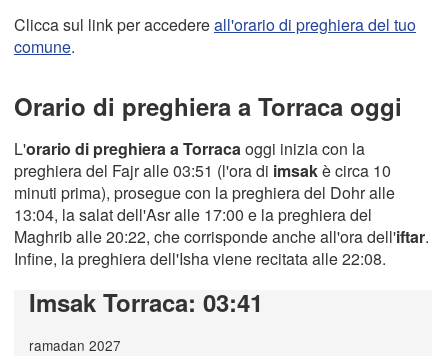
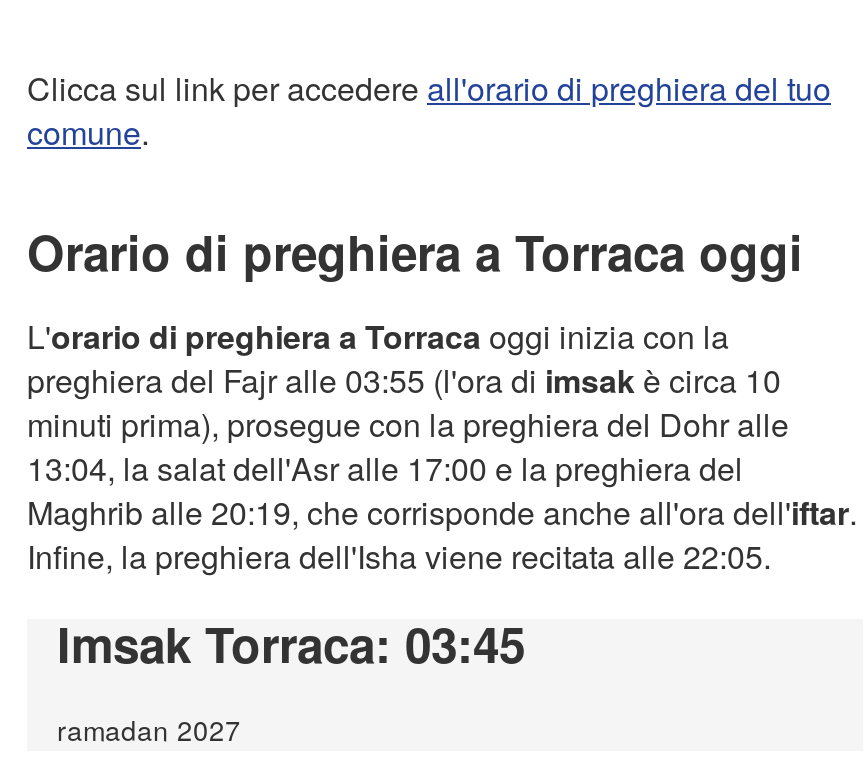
- preghiera del Fajr alle 03:51 (l'ora di imsak è circa 10
+ preghiera del Fajr alle 03:55 (l'ora di imsak è circa 10

- Maghrib alle 20:22, che corrisponde anche all'ora dell'iftar.
+ Maghrib alle 20:19, che corrisponde anche all'ora dell'iftar.

- Infine, la preghiera dell'Isha viene recitata alle 22:08.
+ Infine, la preghiera dell'Isha viene recitata alle 22:05.

- Imsak Torraca: 03:41
+ Imsak Torraca: 03:45
